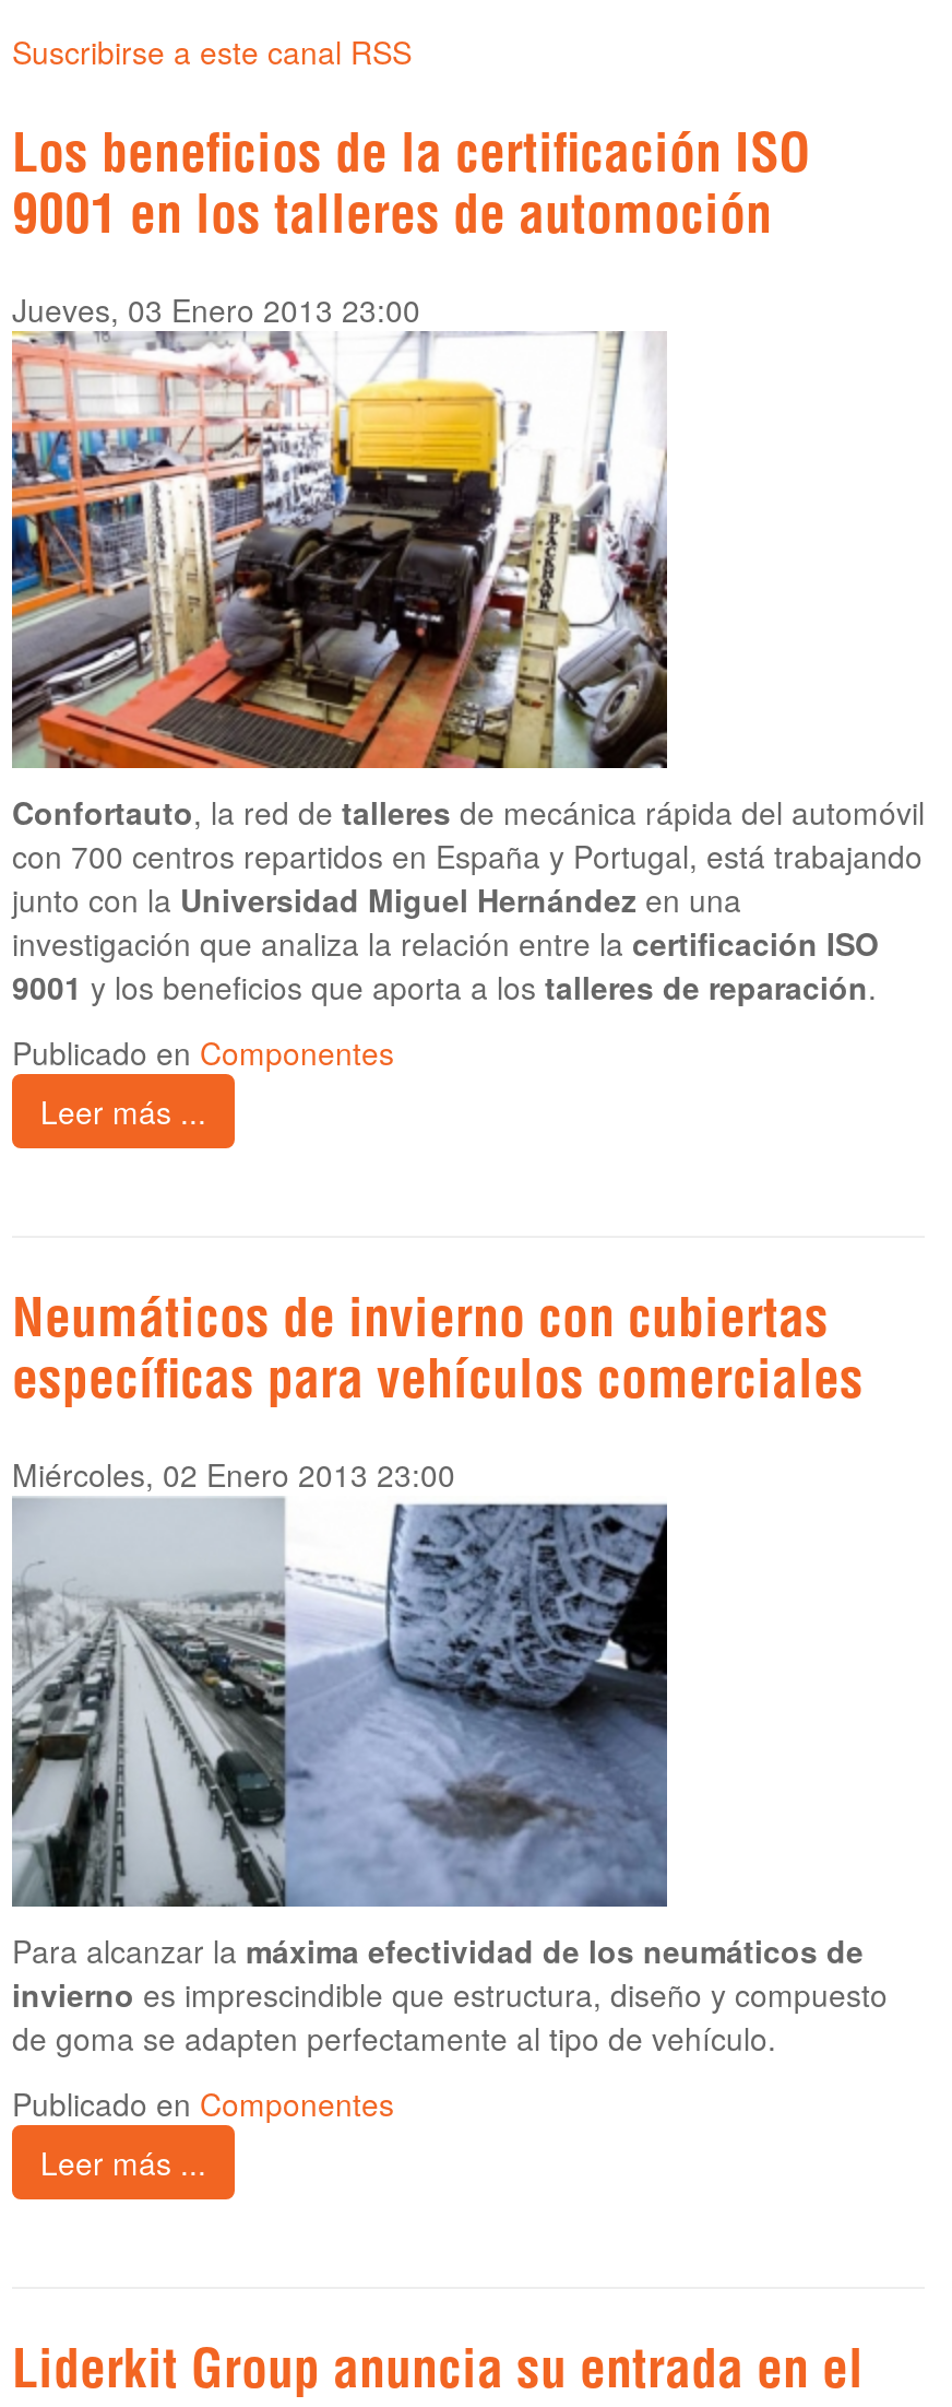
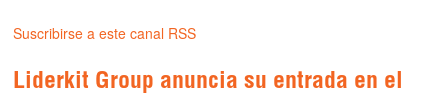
- [image]
- Los beneficios de la certificación ISO
- 9001 en los talleres de automoción
- Jueves, 03 Enero 2013 23:00

- Confortauto, la red de talleres de mecánica rápida del automóvil
- con 700 centros repartidos en España y Portugal, está trabajando
- junto con la Universidad Miguel Hernández en una
- investigación que analiza la relación entre la certificación ISO
- 9001 y los beneficios que aporta a los talleres de reparación.
- Publicado en Componentes
- Leer más ...

- Neumáticos de invierno con cubiertas
- específicas para vehículos comerciales
- Miércoles, 02 Enero 2013 23:00

- [image]
- Para alcanzar la máxima efectividad de los neumáticos de
- invierno es imprescindible que estructura, diseño y compuesto
- de goma se adapten perfectamente al tipo de vehículo.
- Publicado en Componentes
- Leer más ...
